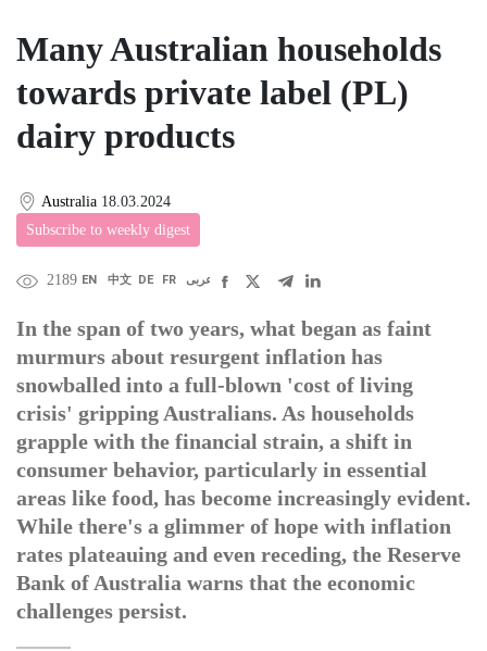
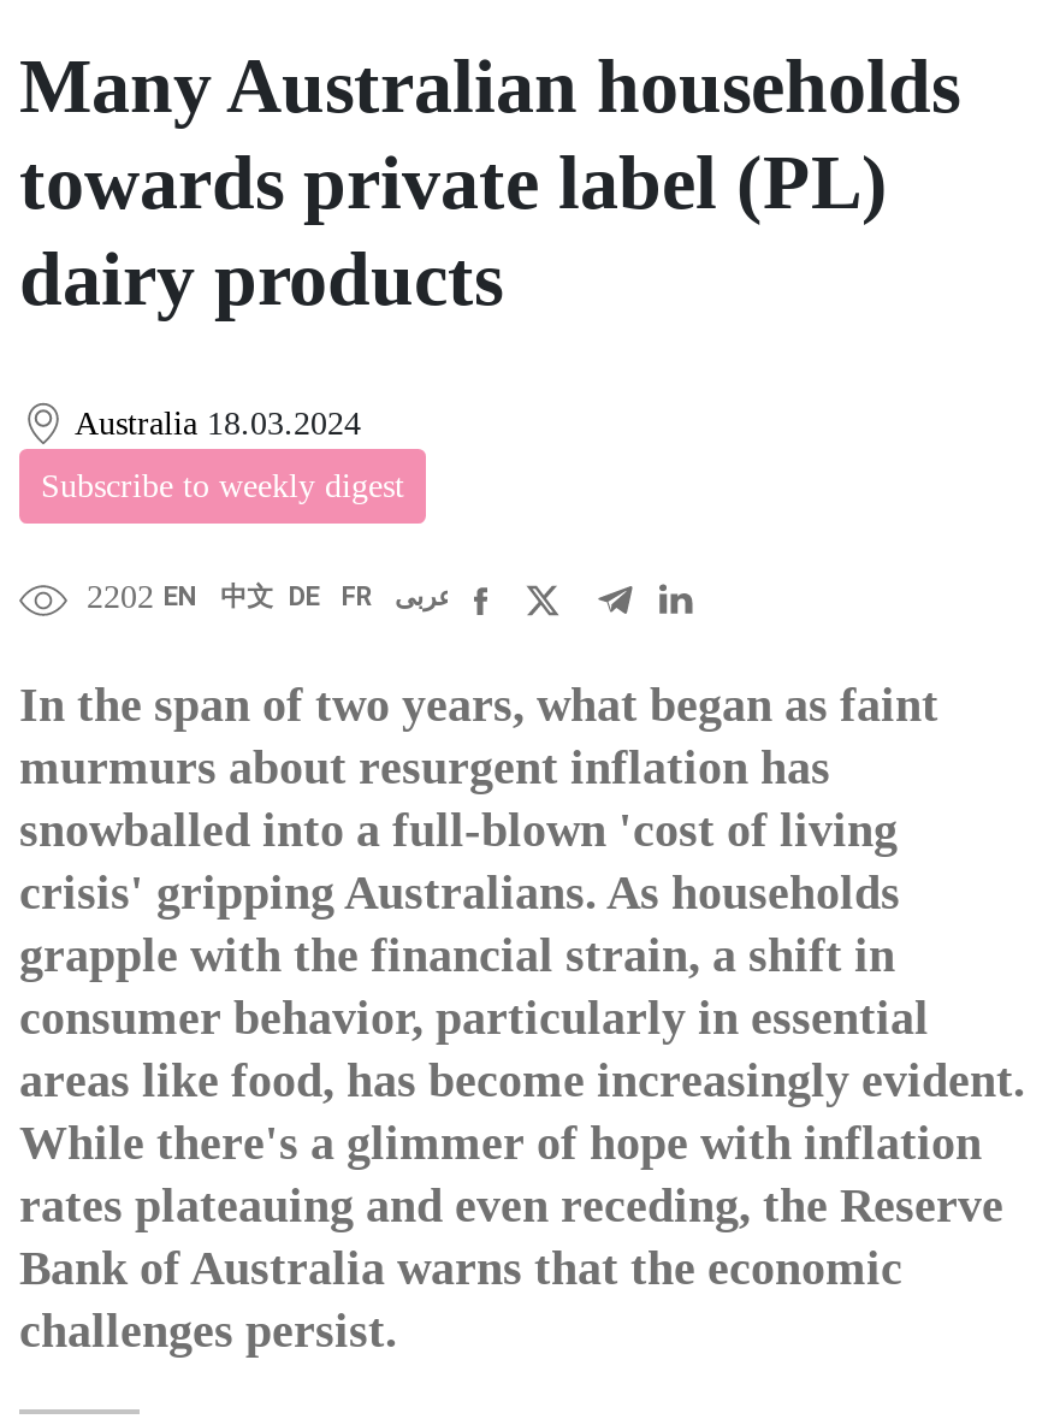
- 2189 EN
- 中文 DE FR
+ 2202 EN
+ 中文 DE
+ FR
